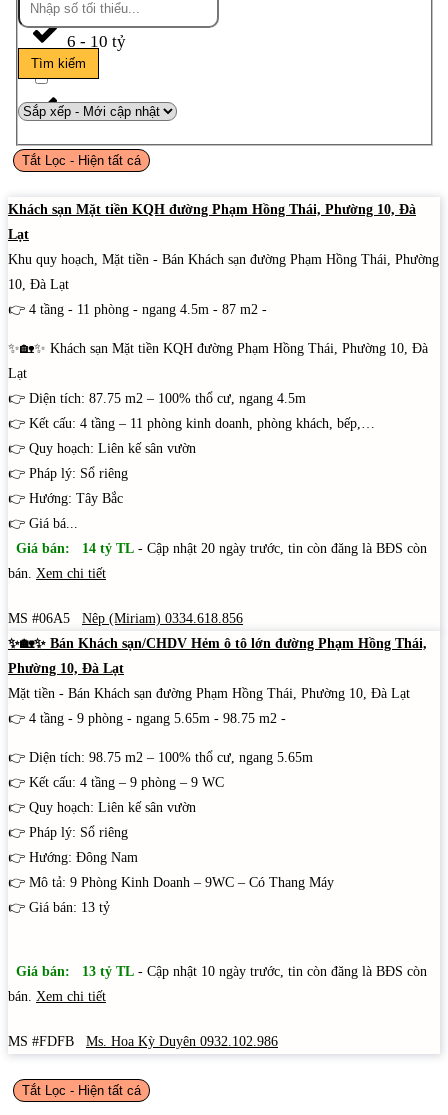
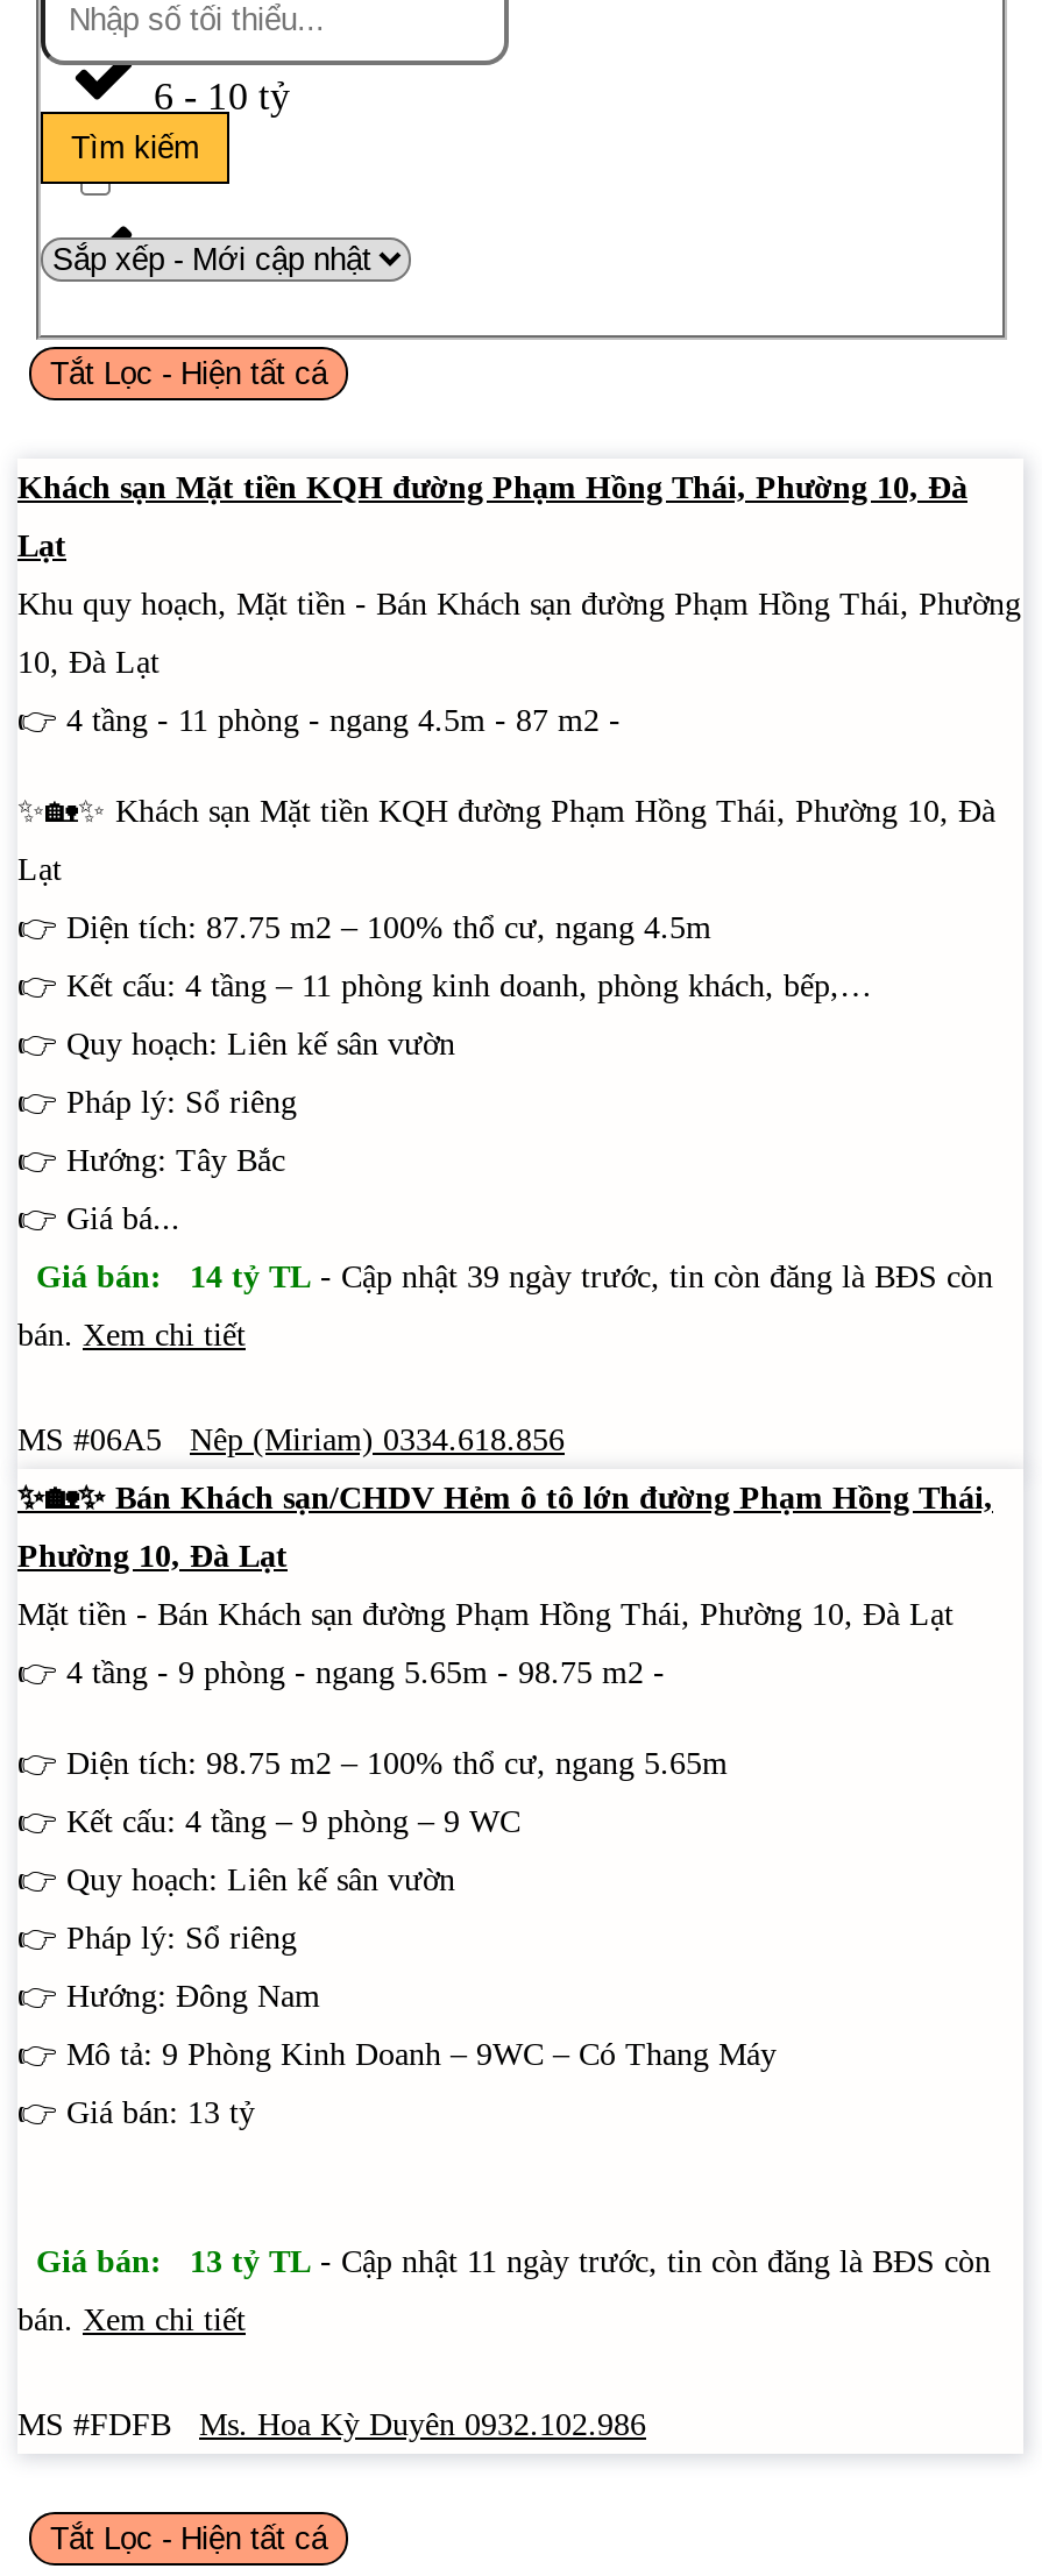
- Giá bán: 14 tỷ TL - Cập nhật 20 ngày trước, tin còn đăng là BĐS còn
+ Giá bán: 14 tỷ TL - Cập nhật 39 ngày trước, tin còn đăng là BĐS còn

- Giá bán: 13 tỷ TL - Cập nhật 10 ngày trước, tin còn đăng là BĐS còn
+ Giá bán: 13 tỷ TL - Cập nhật 11 ngày trước, tin còn đăng là BĐS còn
